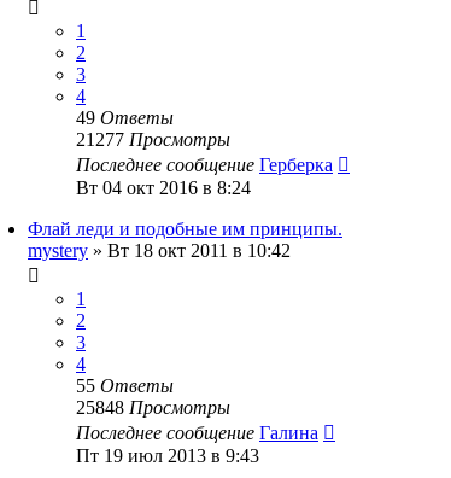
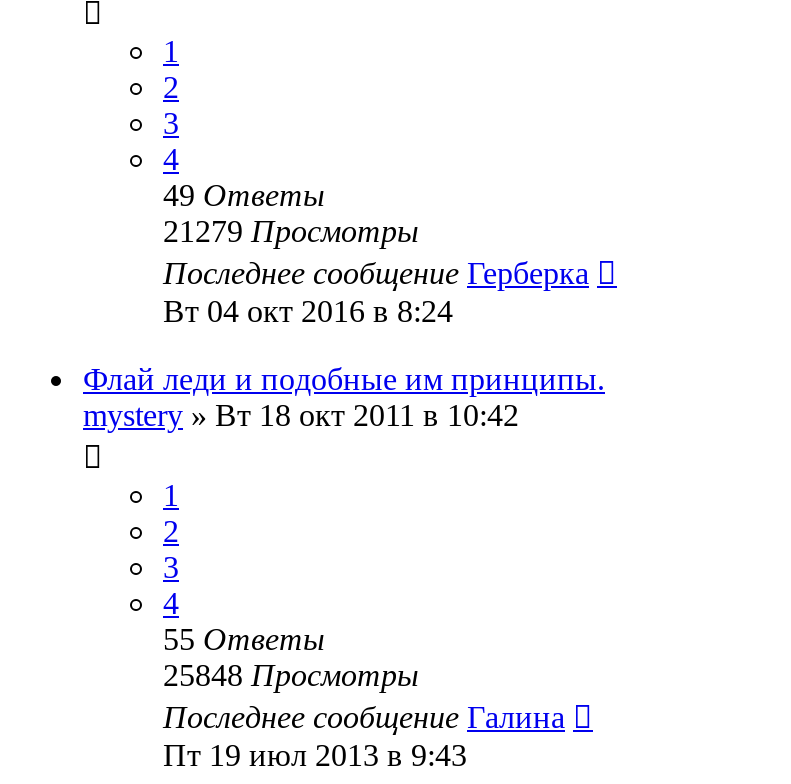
- 21277 Просмотры
+ 21279 Просмотры
